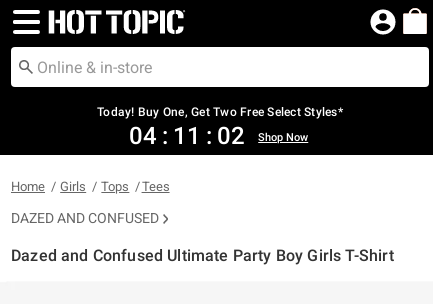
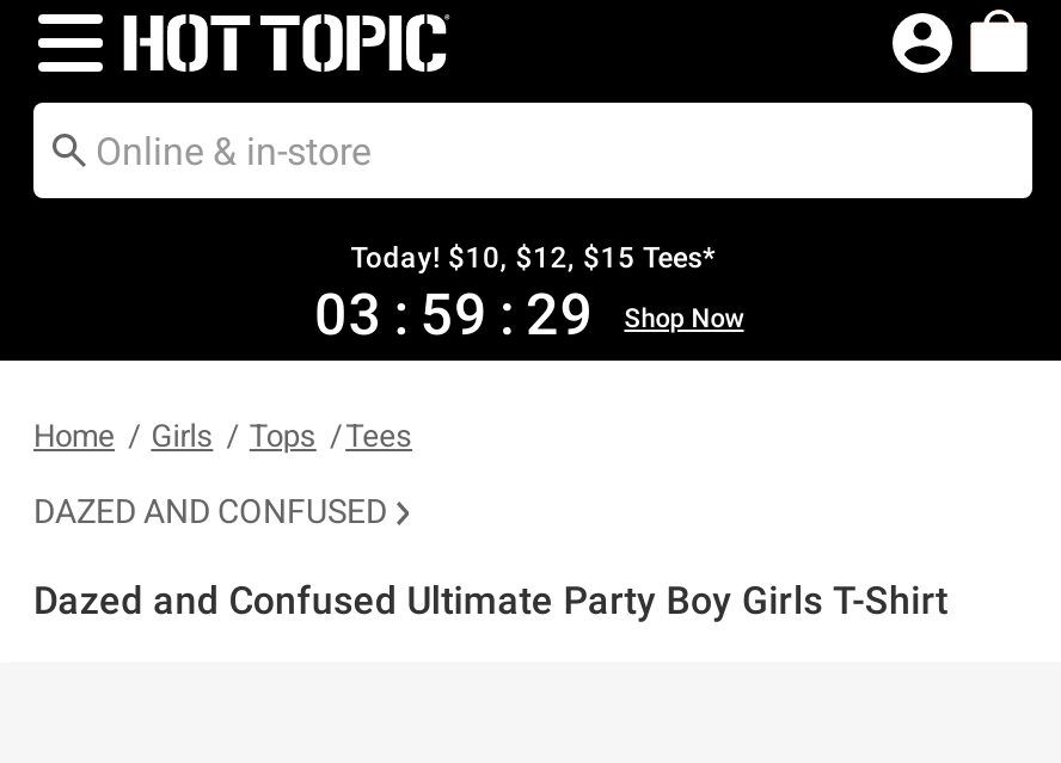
- Today! Buy One, Get Two Free Select Styles*
- 04 : 11 : 02
+ Today! $10, $12, $15 Tees*
+ 03 : 59 : 29
